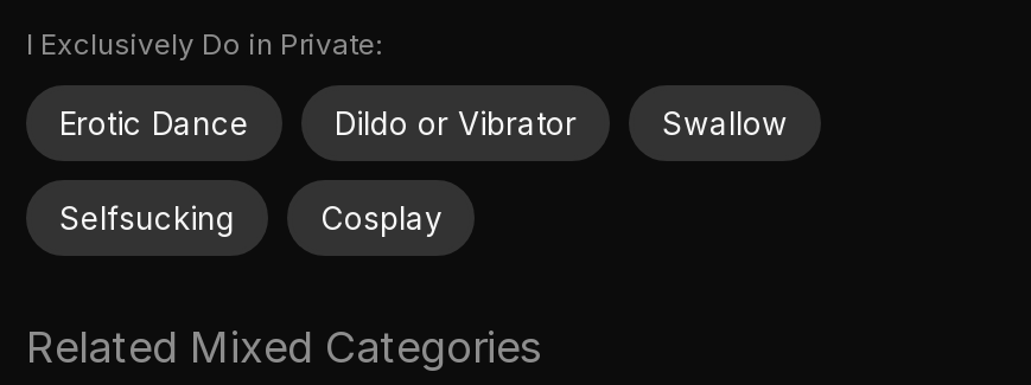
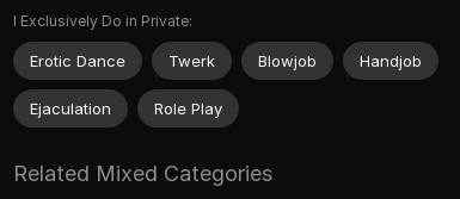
- Dildo or Vibrator
- Swallow
+ Twerk
+ Blowjob
+ Handjob

- Selfsucking
- Cosplay
+ Ejaculation
+ Role Play
